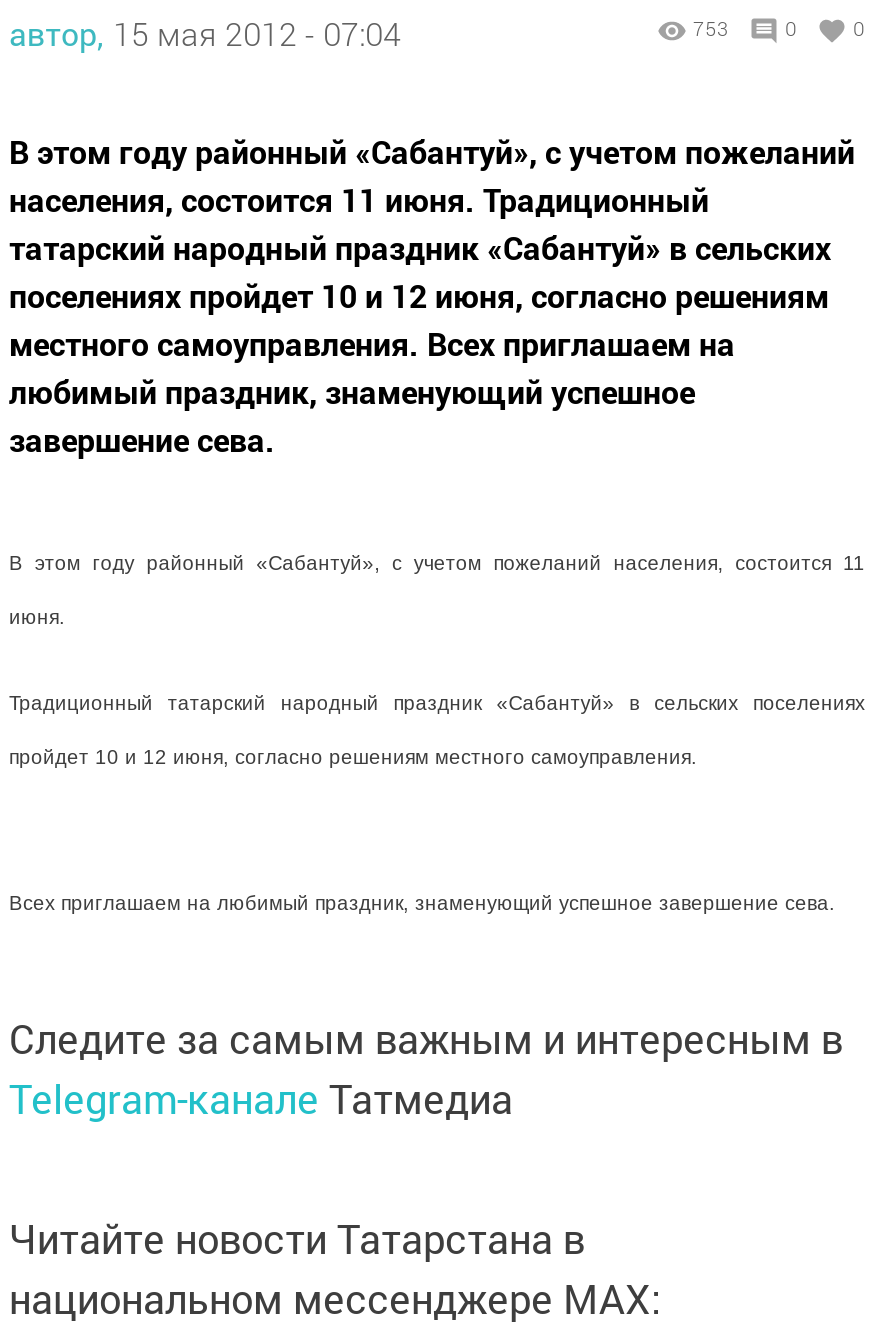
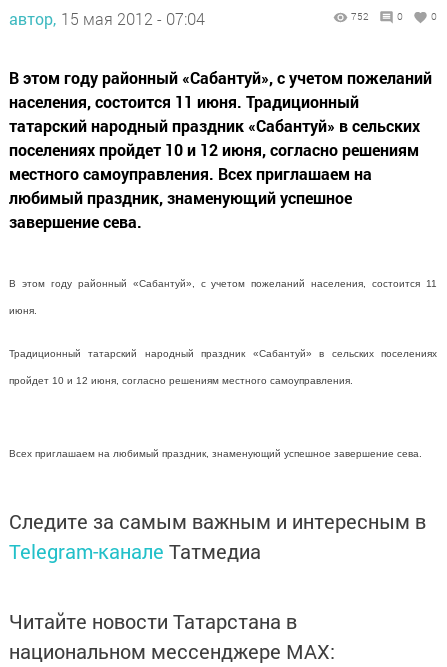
- 753
+ 752
